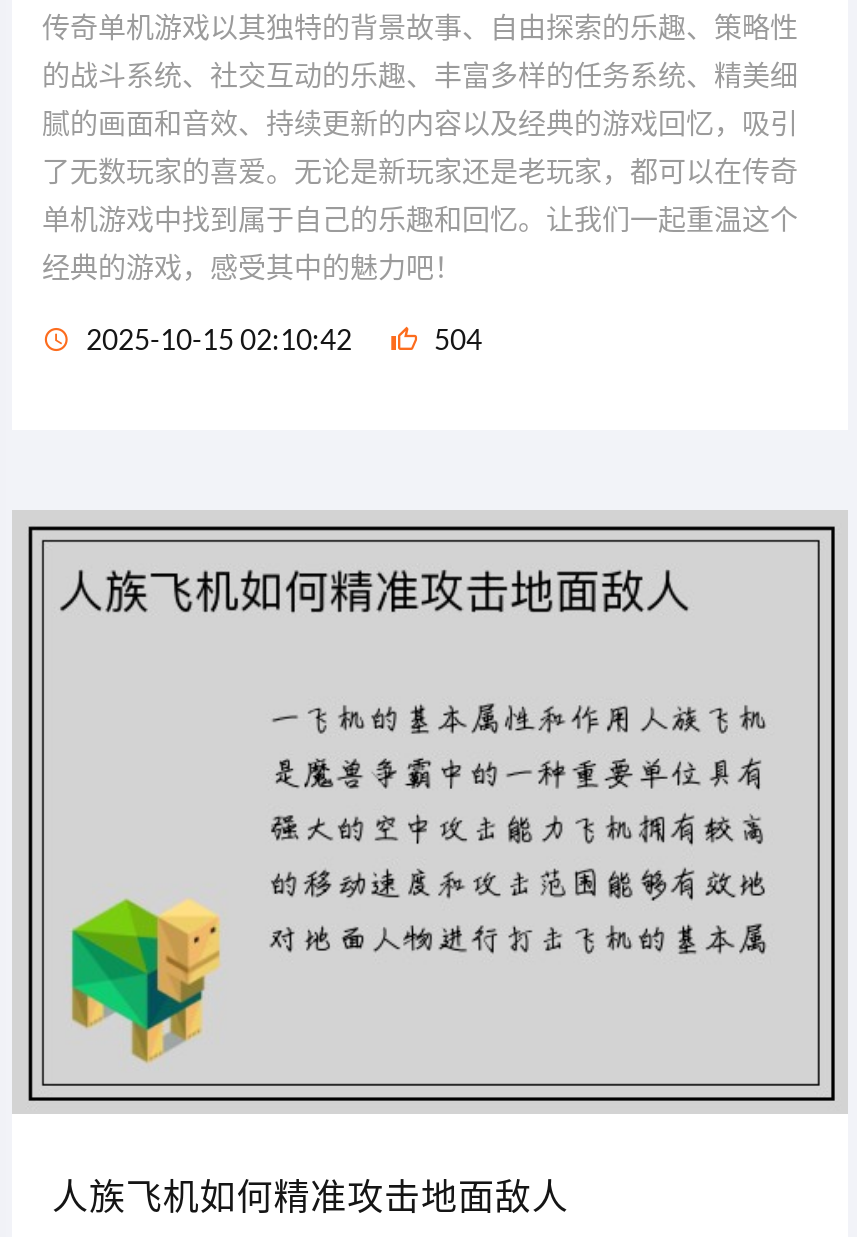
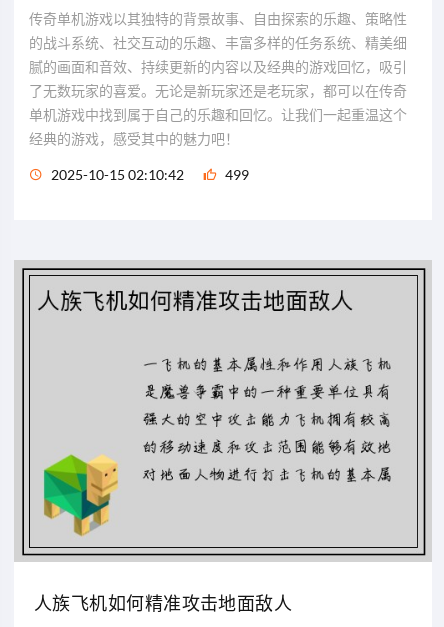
- 504
+ 499
